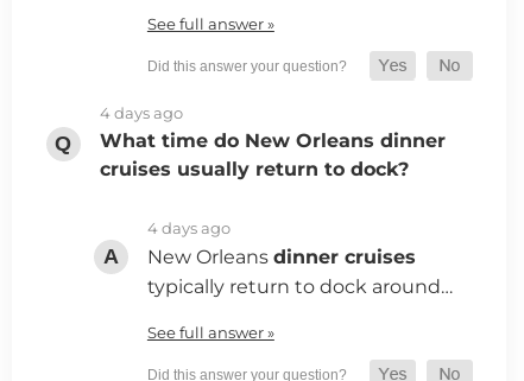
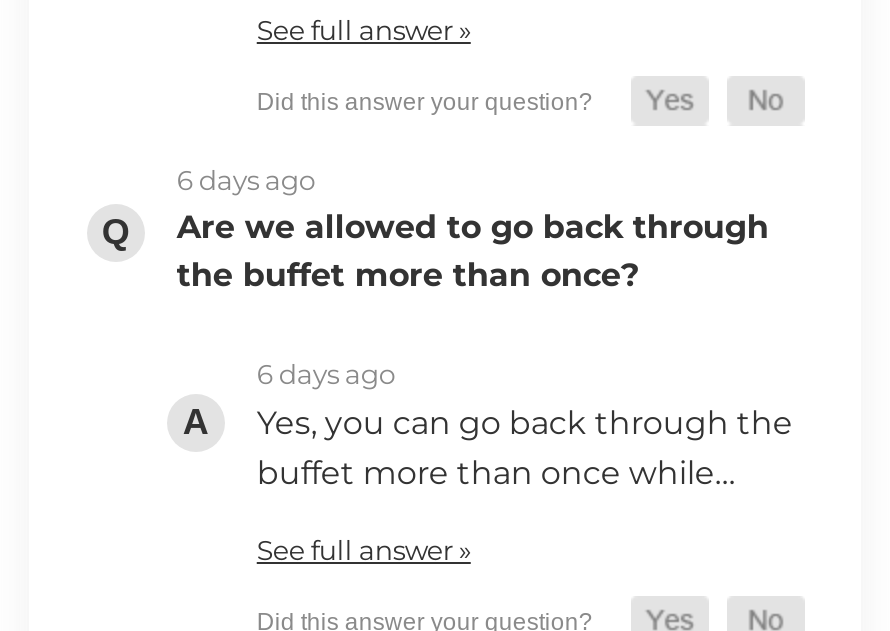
- 4 days ago
- What time do New Orleans dinner
- cruises usually return to dock?
+ 6 days ago
+ Are we allowed to go back through
+ the buffet more than once?

- 4 days ago
- New Orleans dinner cruises
- typically return to dock around…
+ 6 days ago
+ Yes, you can go back through the
+ buffet more than once while…
